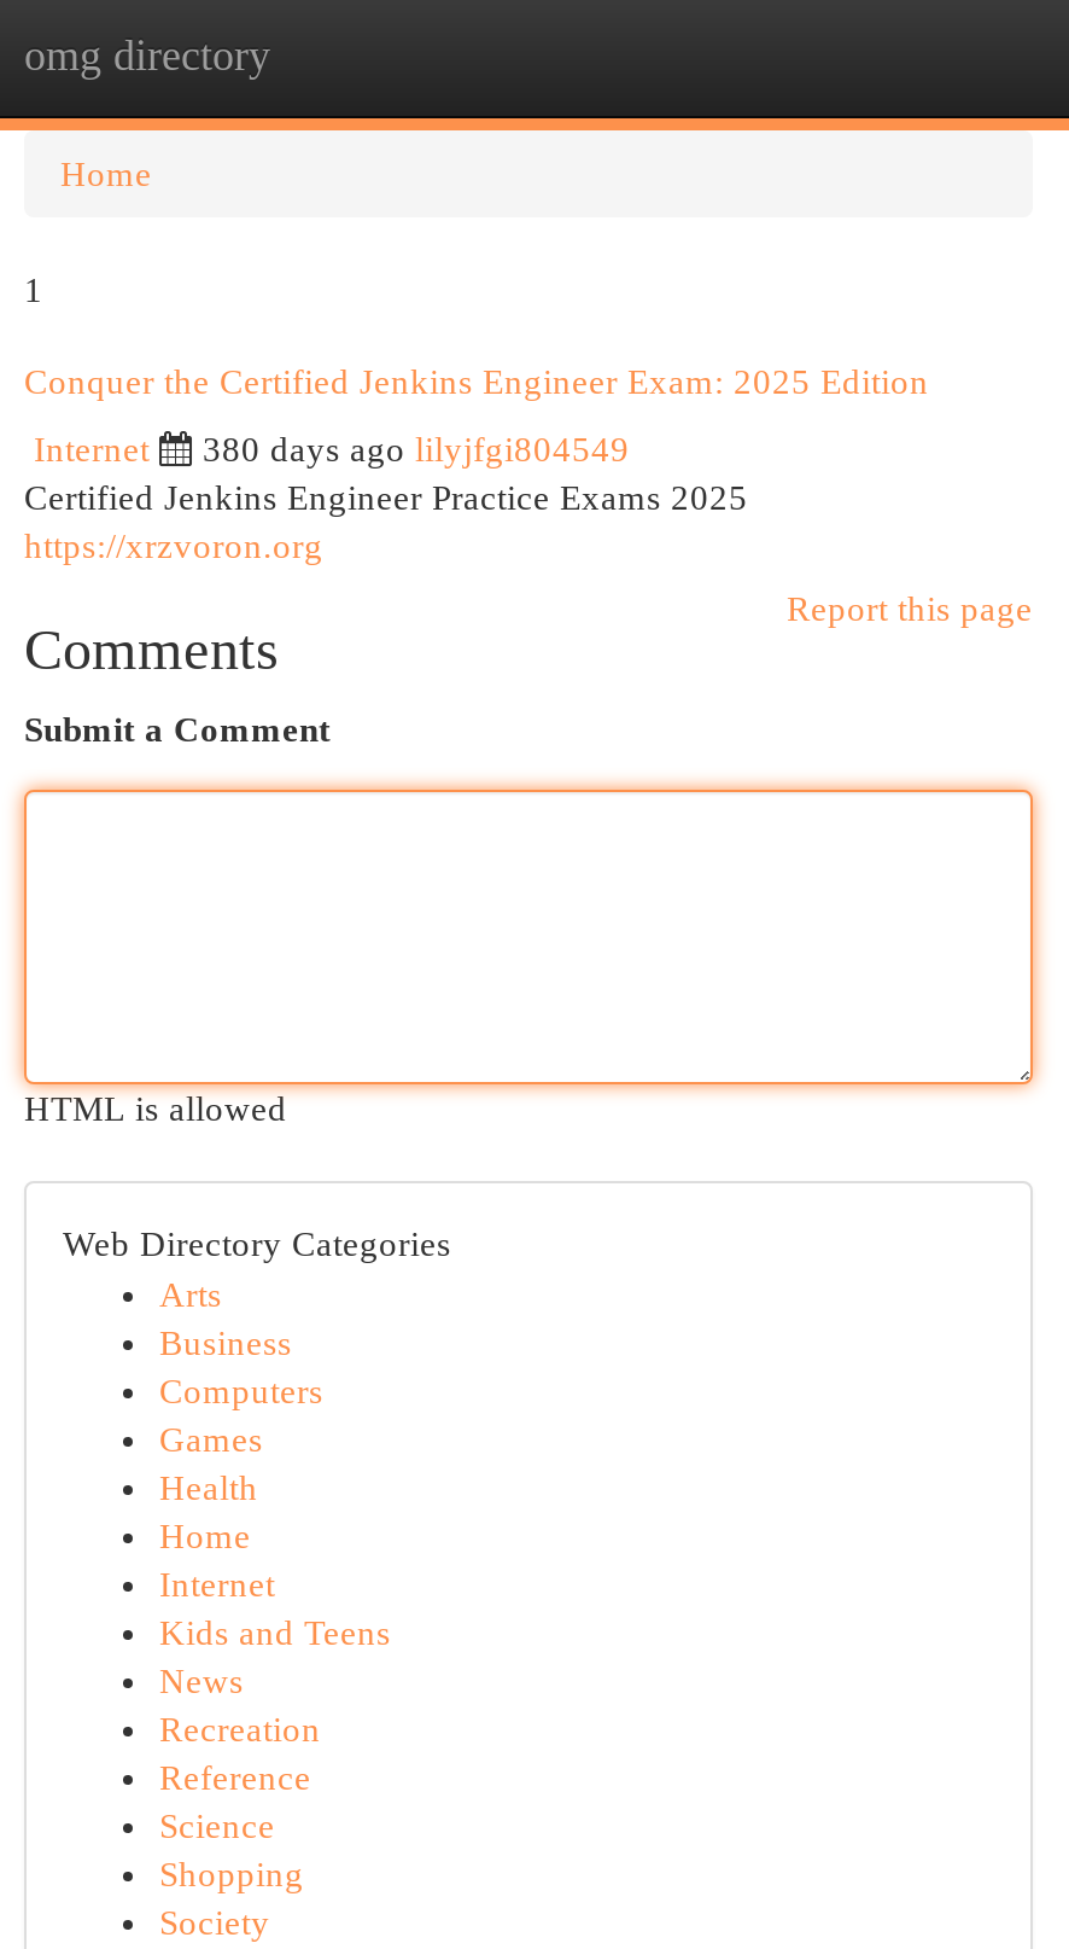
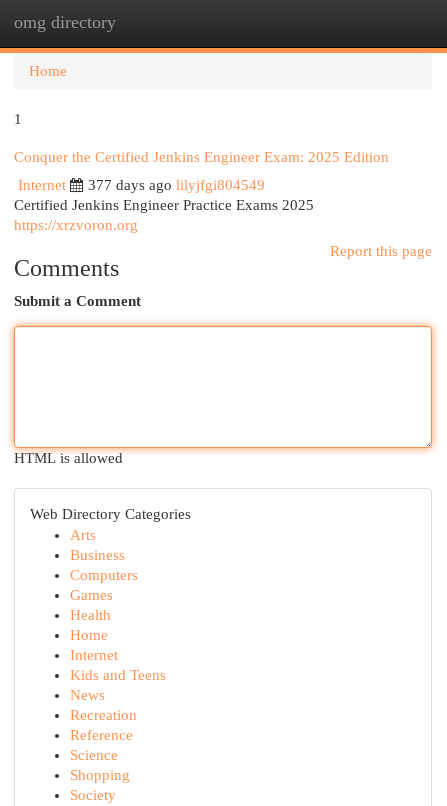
- 380 days ago lilyjfgi804549
+ 377 days ago lilyjfgi804549
